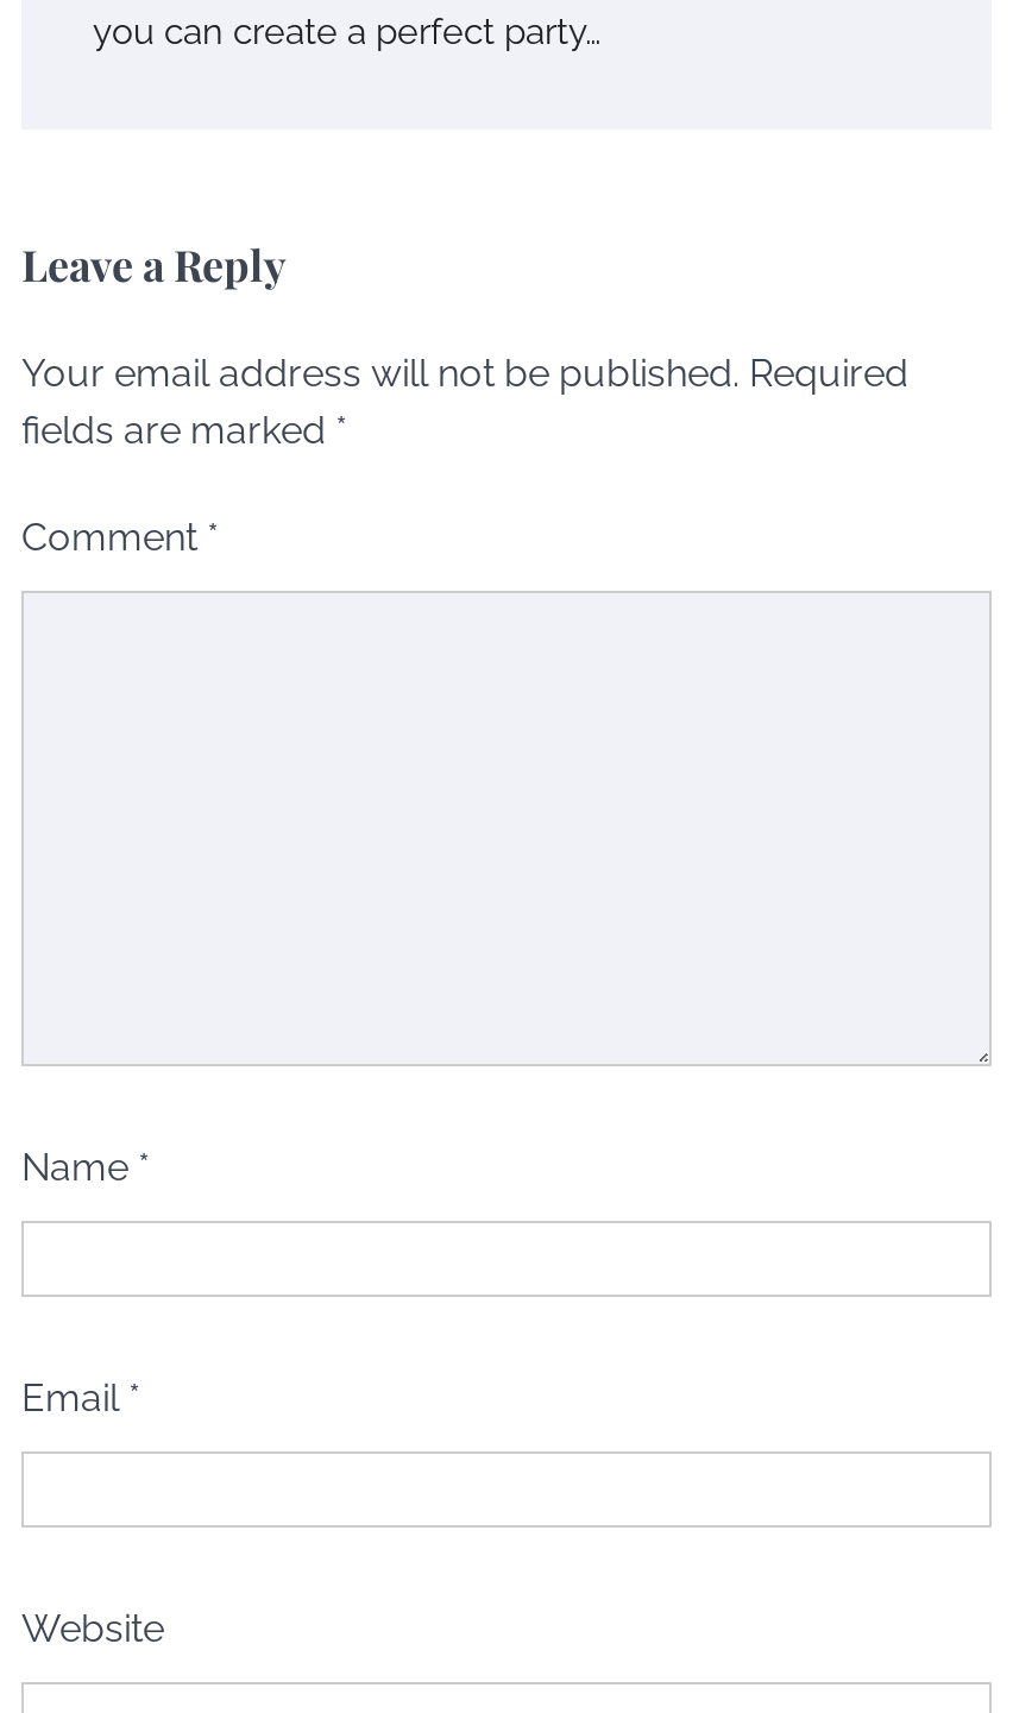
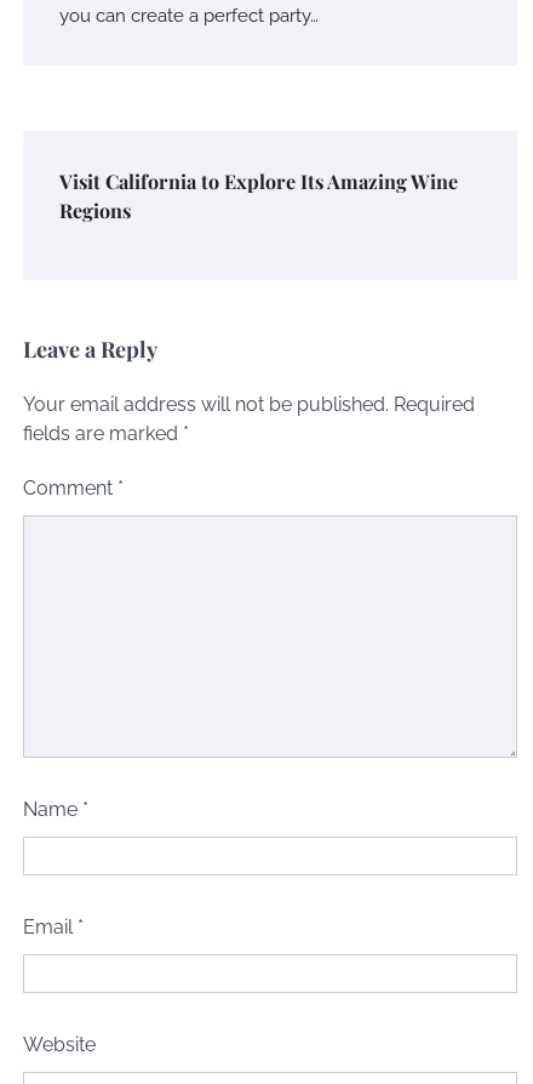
+ Visit California to Explore Its Amazing Wine
+ Regions
